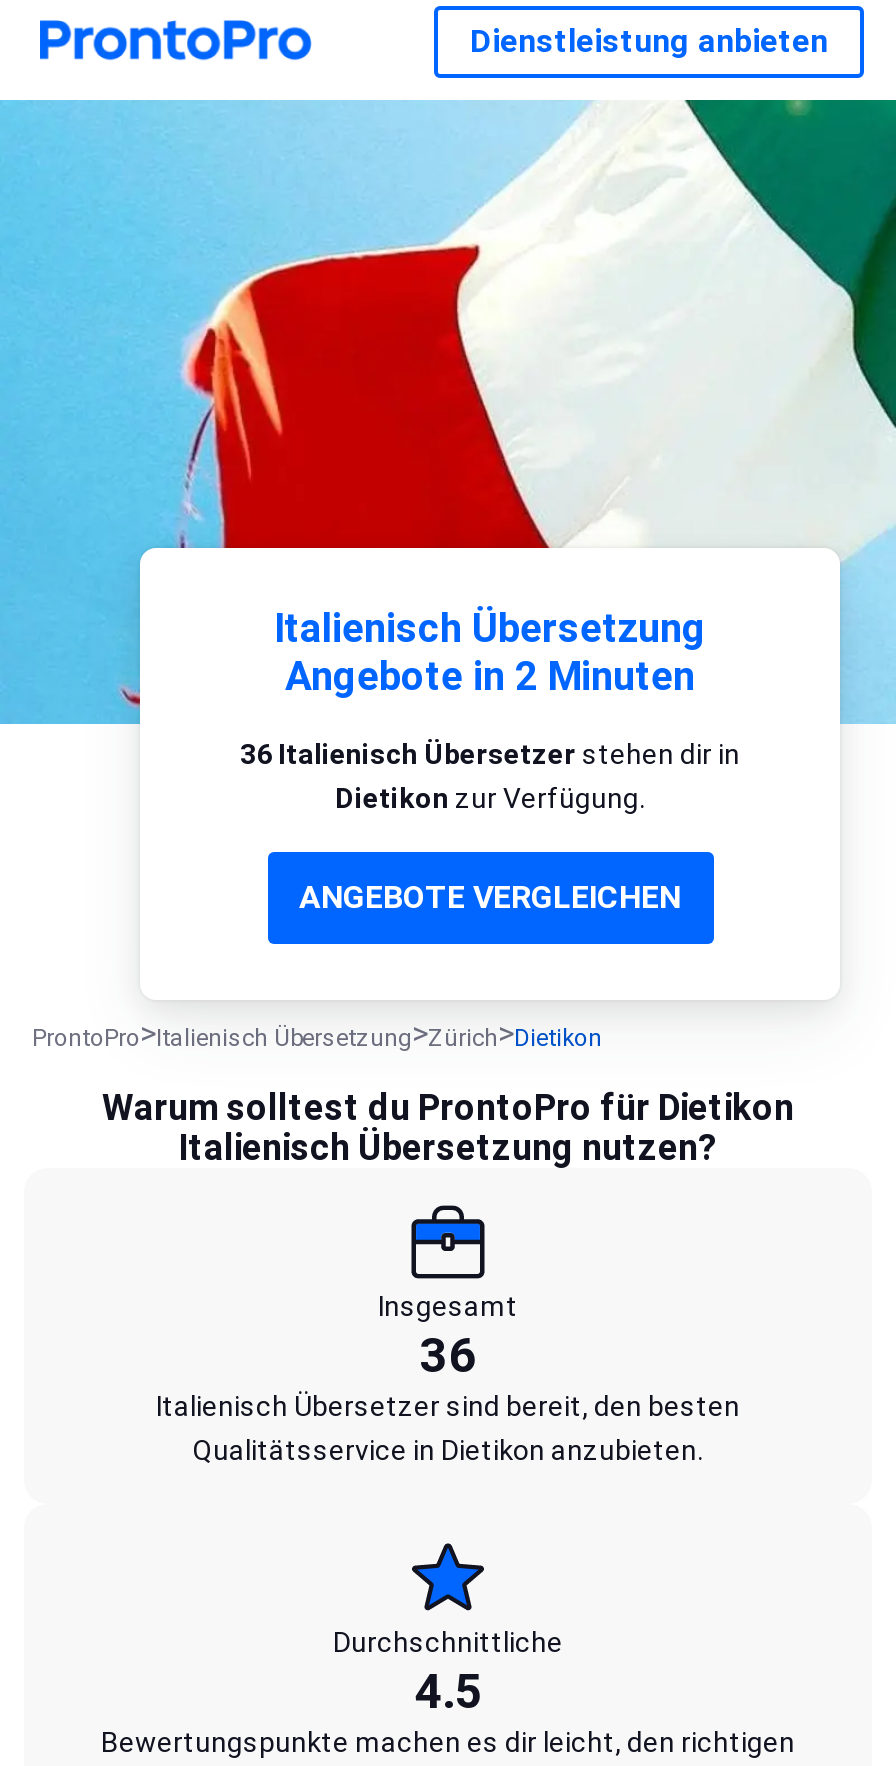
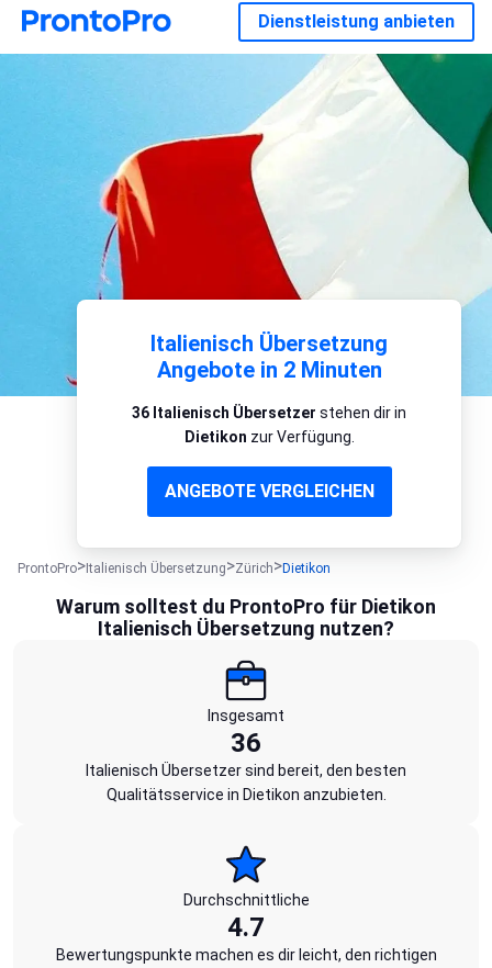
- 4.5
+ 4.7
